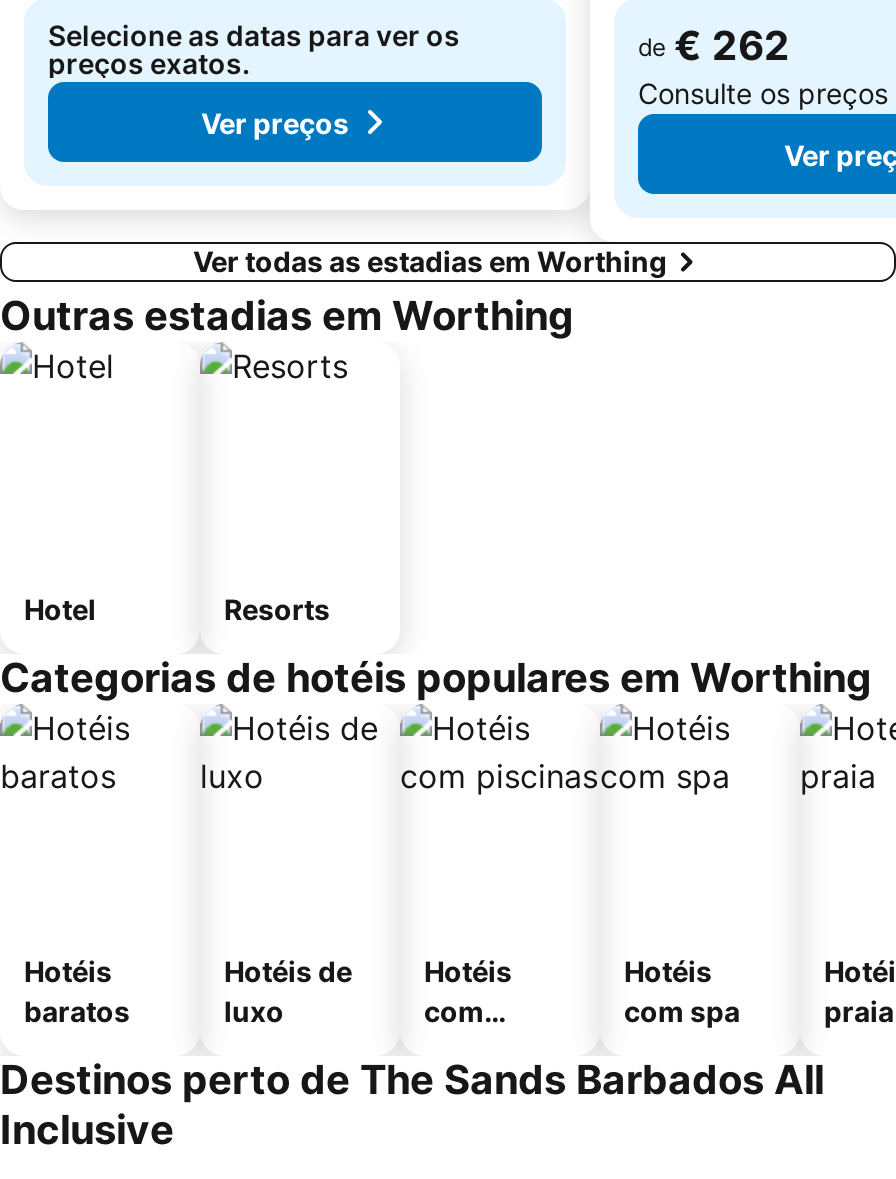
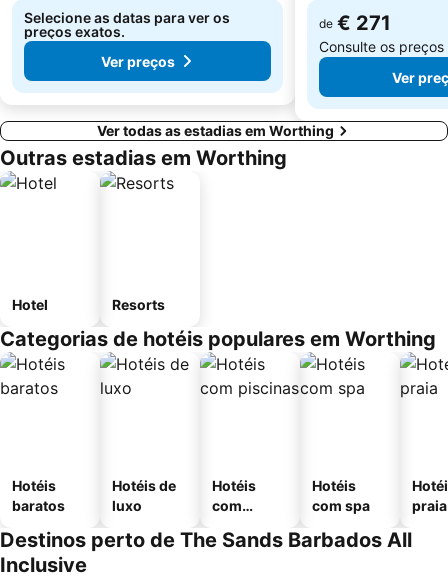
- de € 262
+ de € 271
